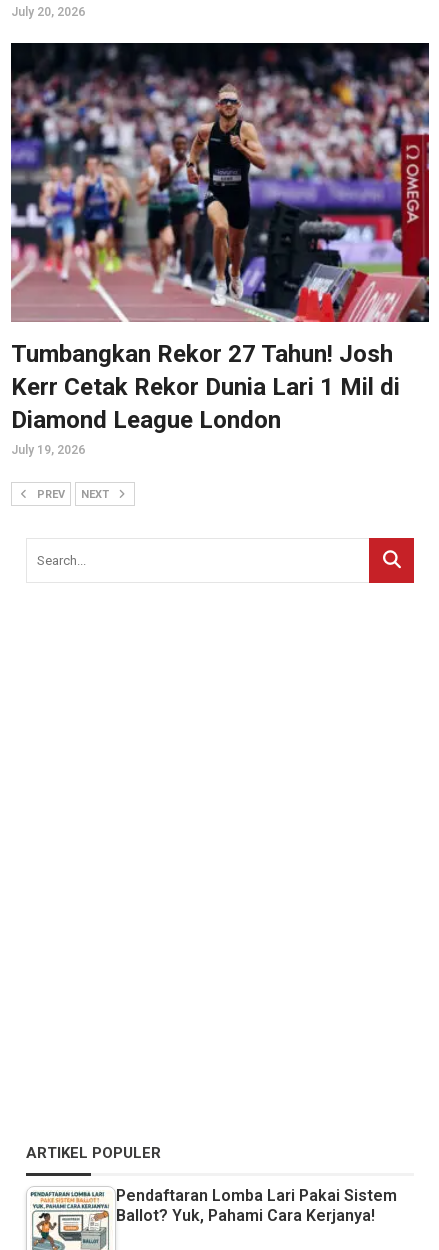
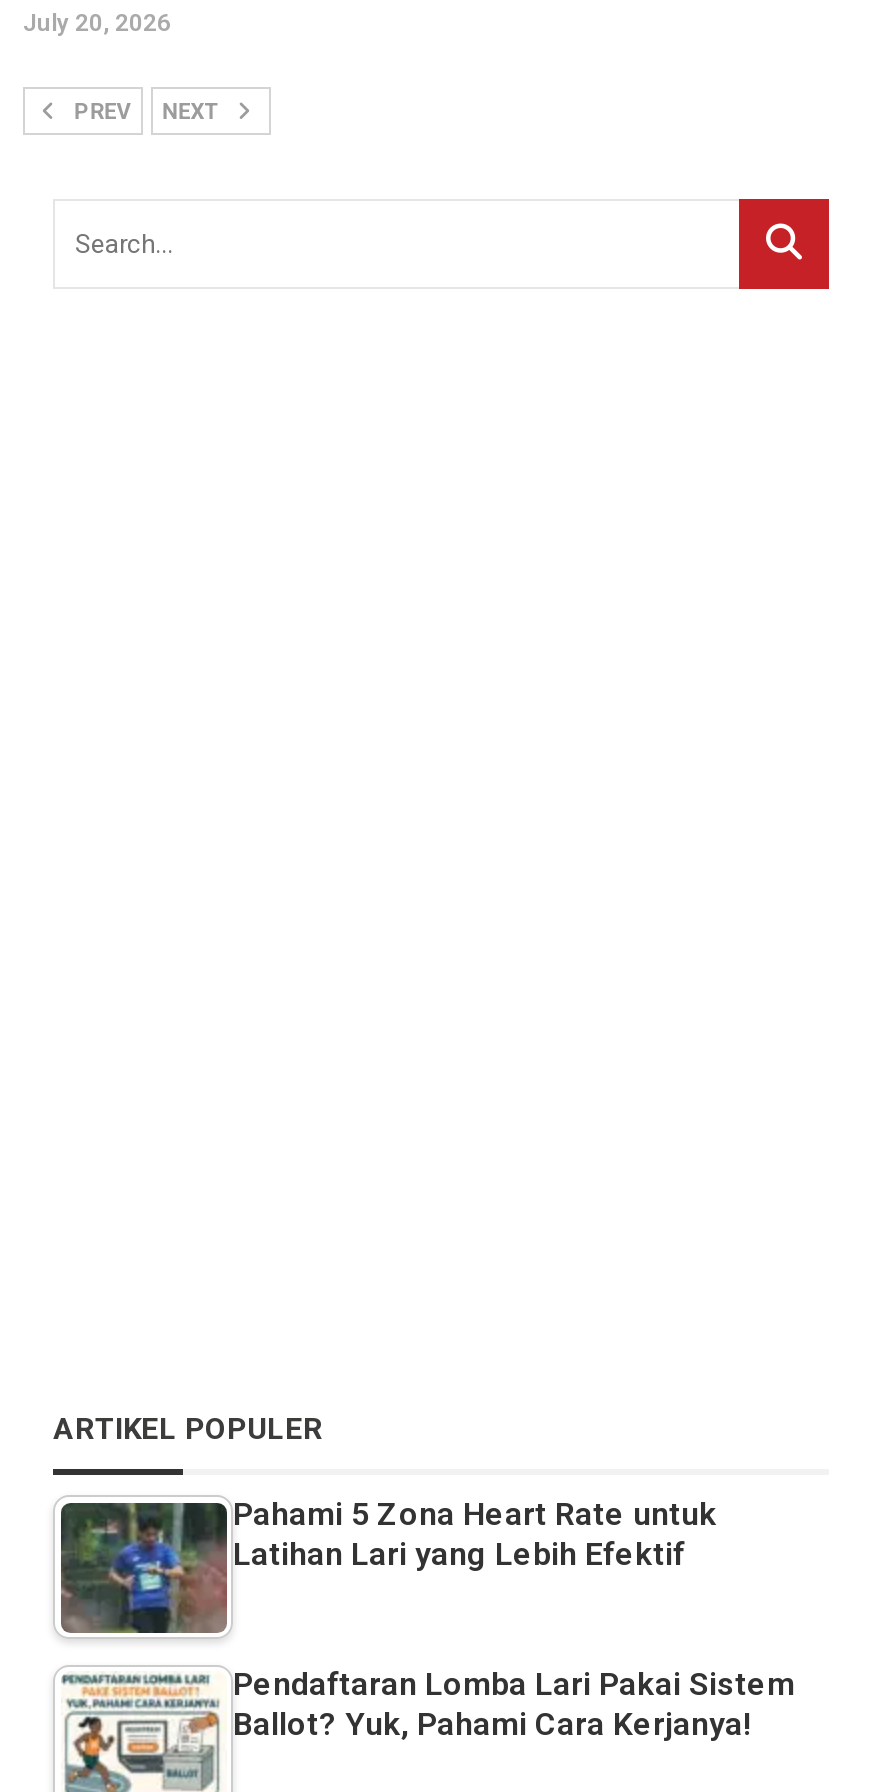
- [image]
- Tumbangkan Rekor 27 Tahun! Josh
- Kerr Cetak Rekor Dunia Lari 1 Mil di
- Diamond League London
- July 19, 2026

moved up: PREV | NEXT | ARTIKEL POPULER

+ [image]
+ Pahami 5 Zona Heart Rate untuk
+ Latihan Lari yang Lebih Efektif
